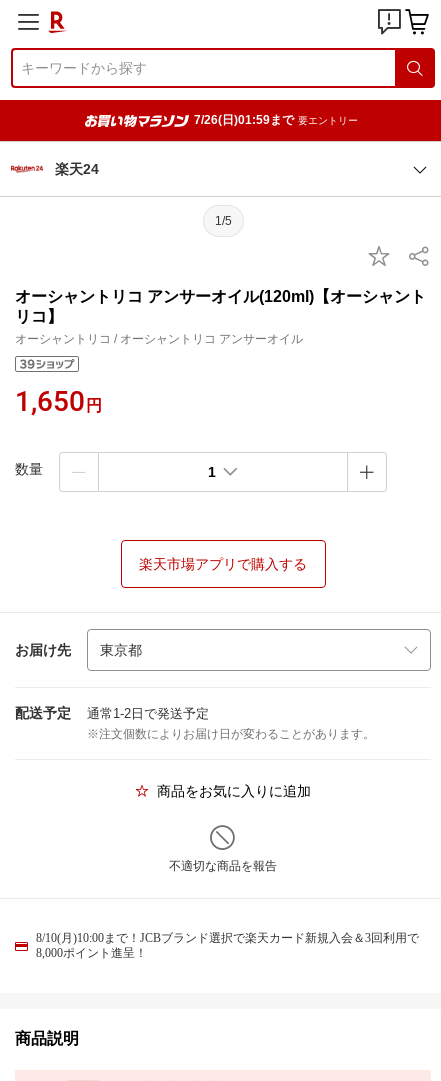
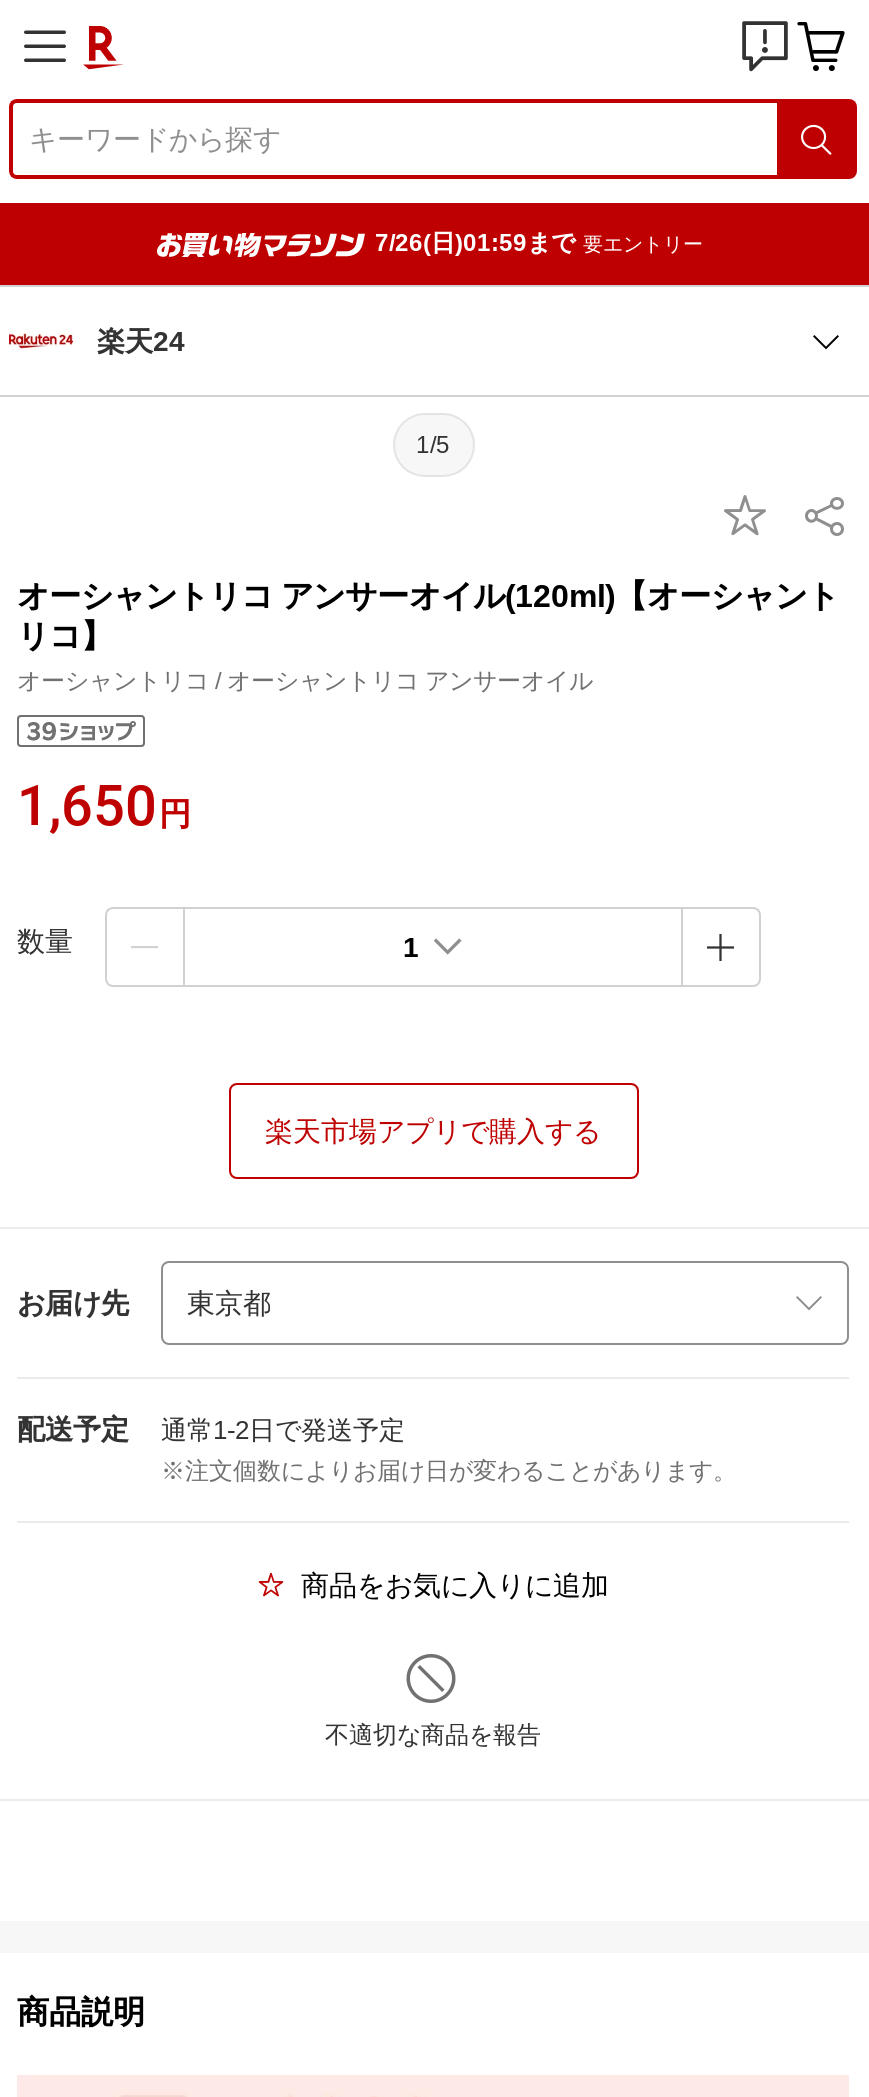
- 8/10(月)10:00まで！JCBブランド選択で楽天カード新規入会＆3回利用で
- 8,000ポイント進呈！
